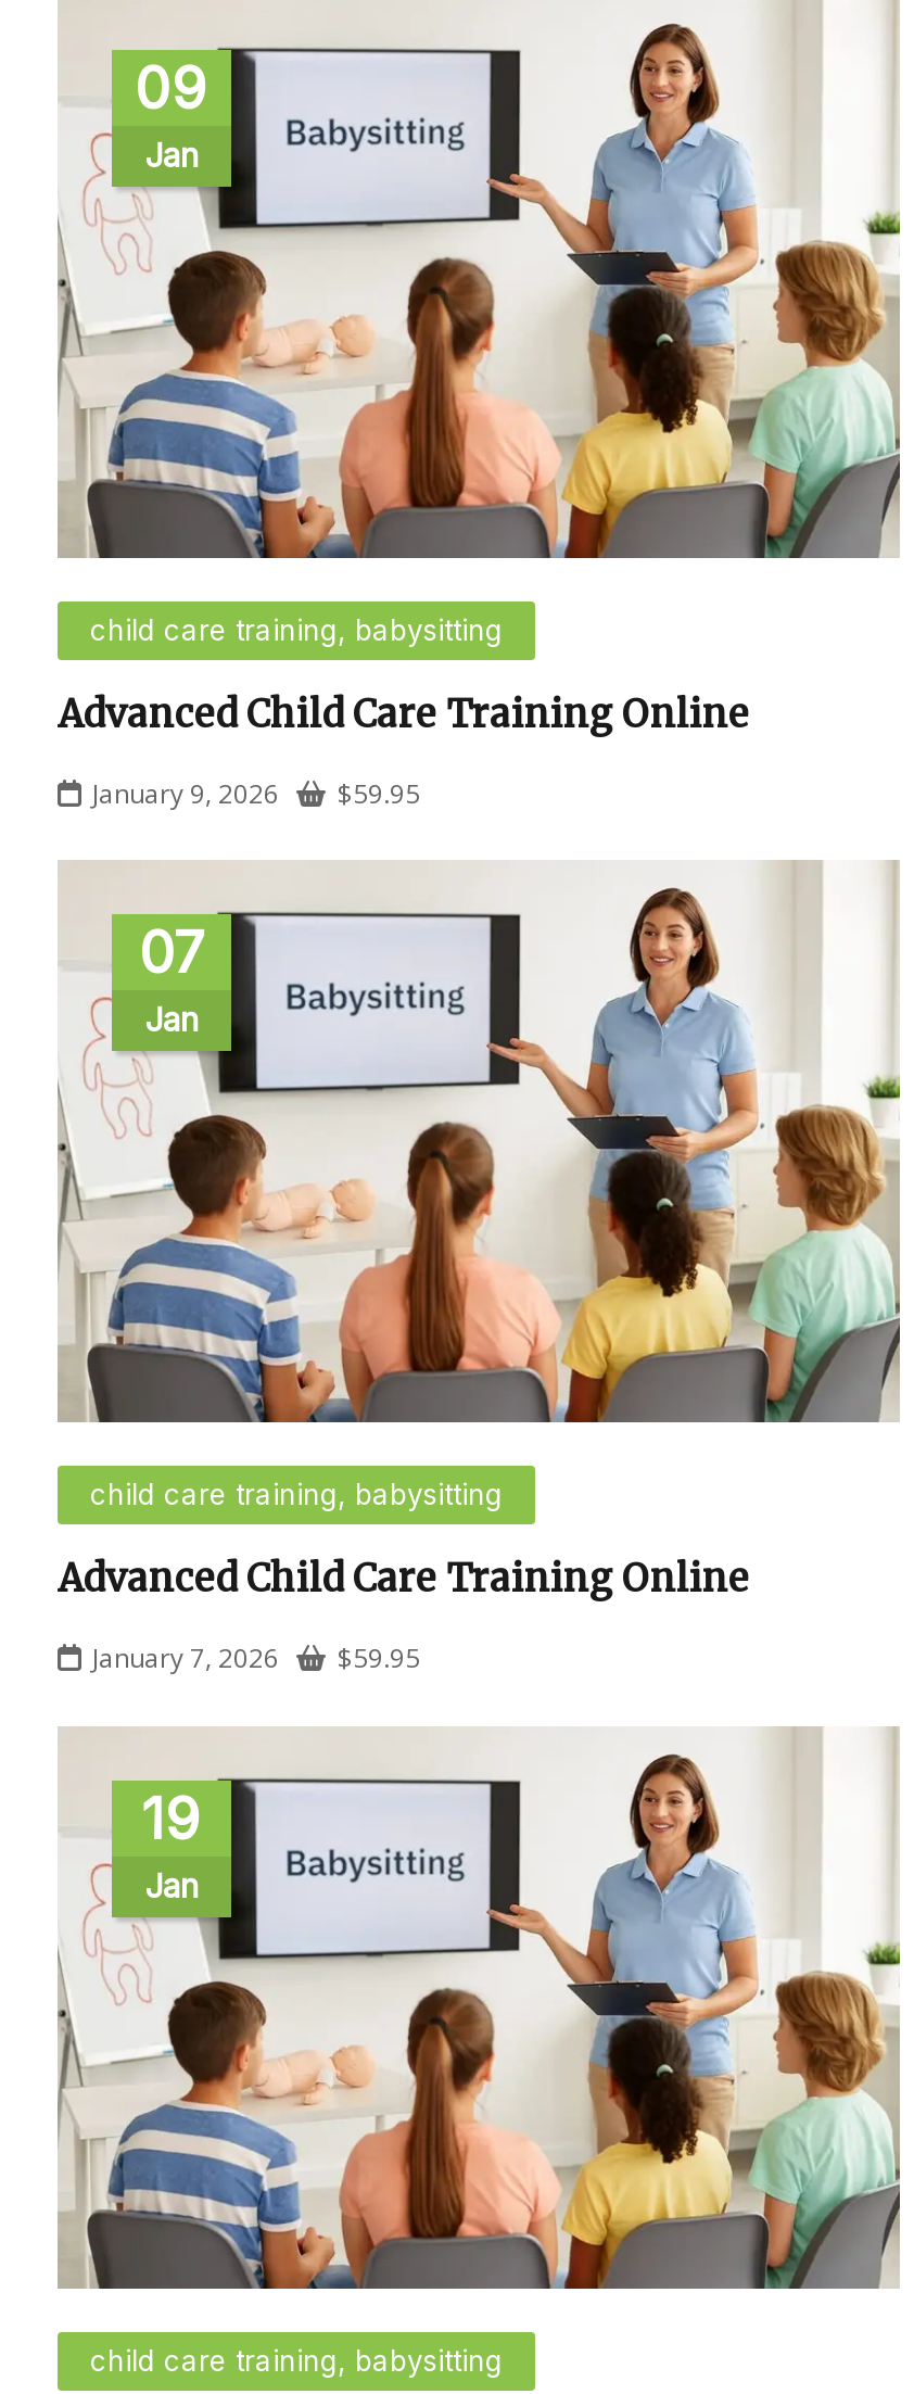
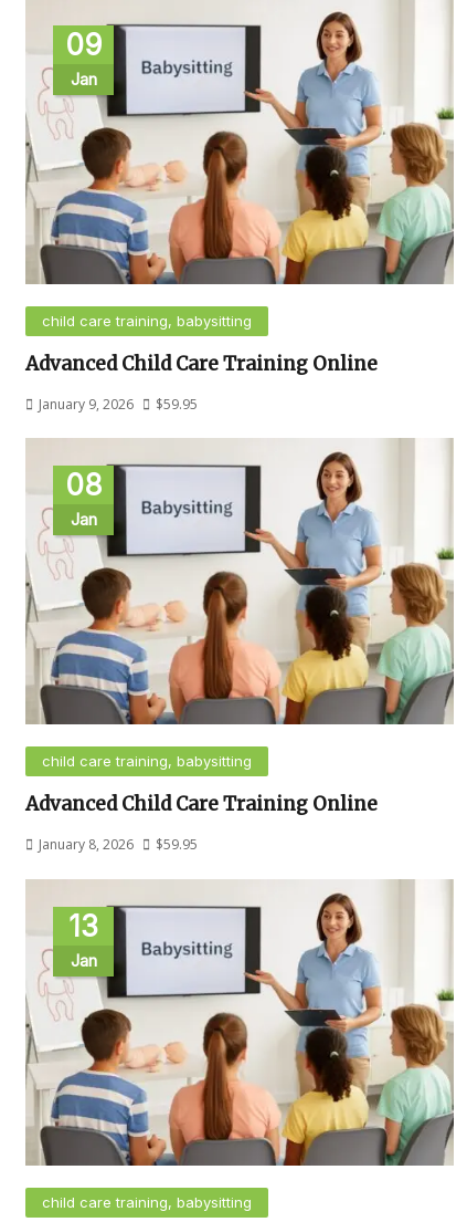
- 07
+ 08

- January 7, 2026 $59.95
+ January 8, 2026 $59.95

- 19
+ 13
